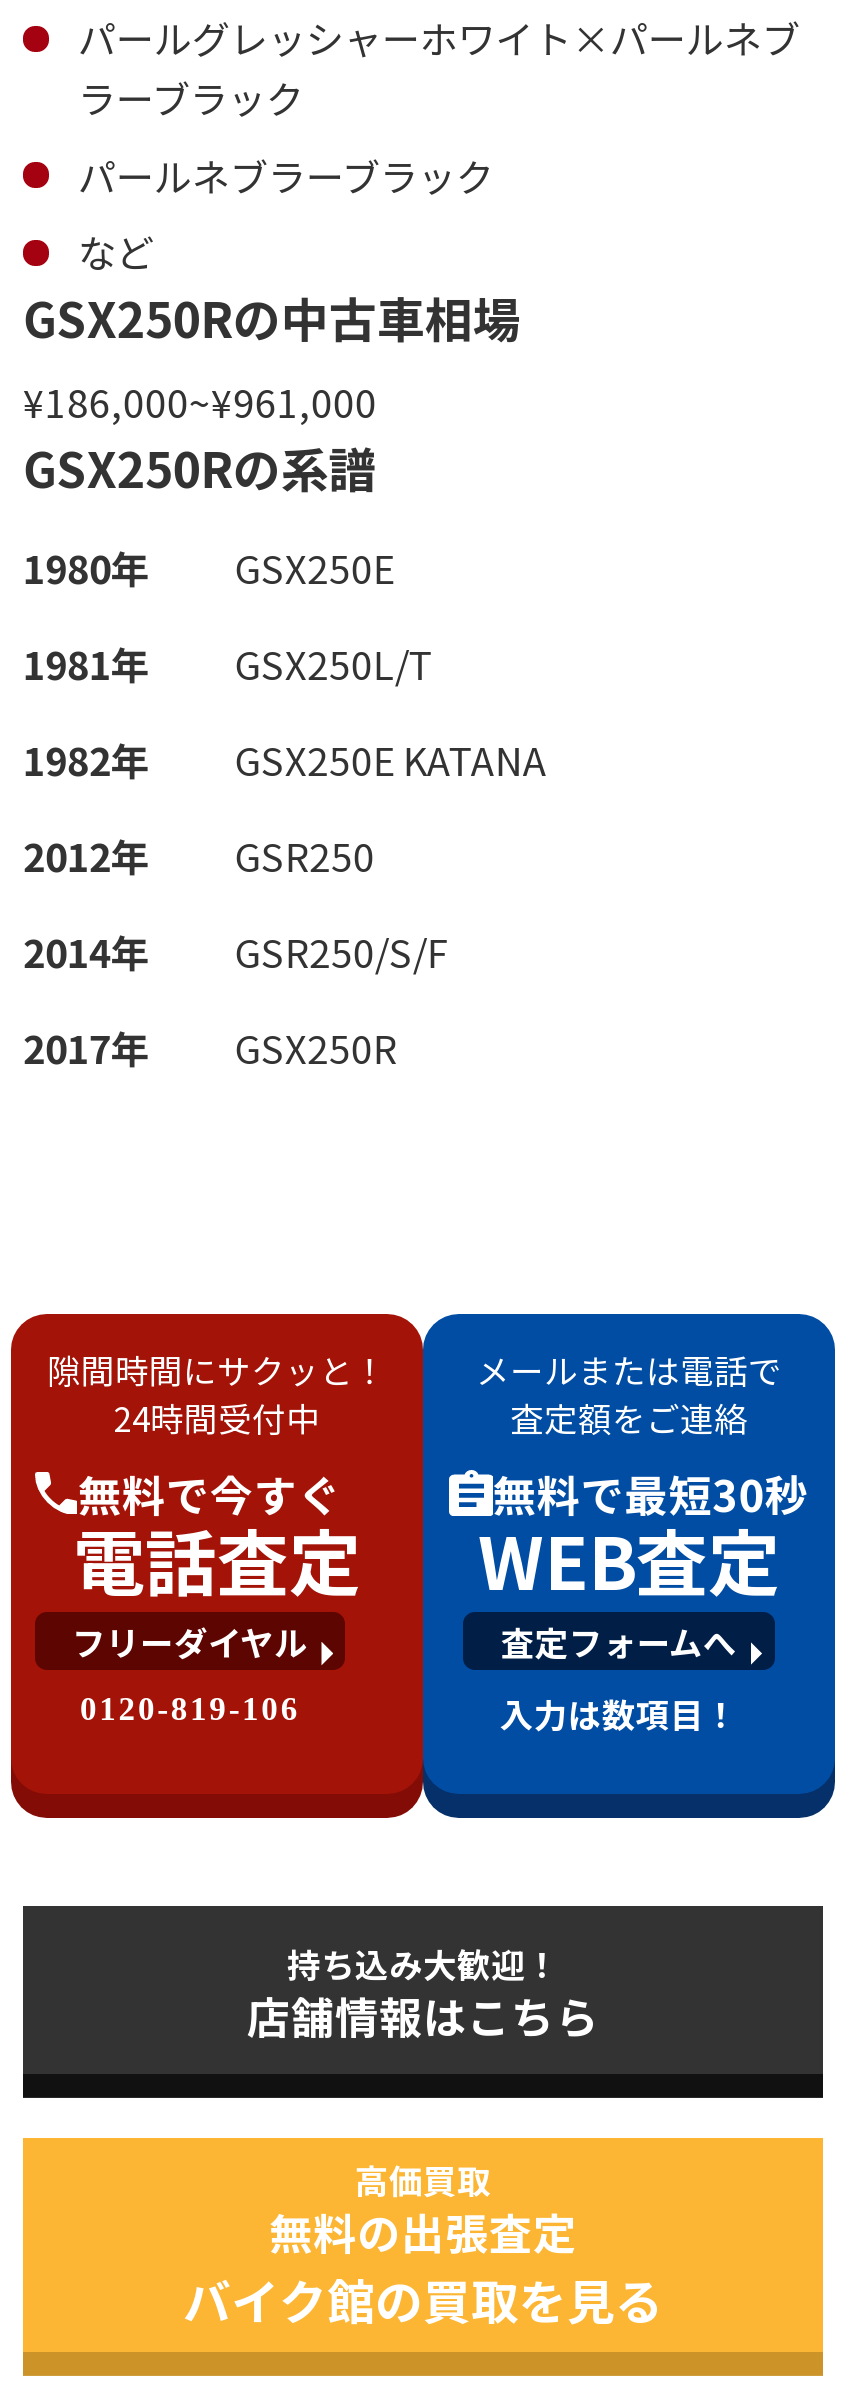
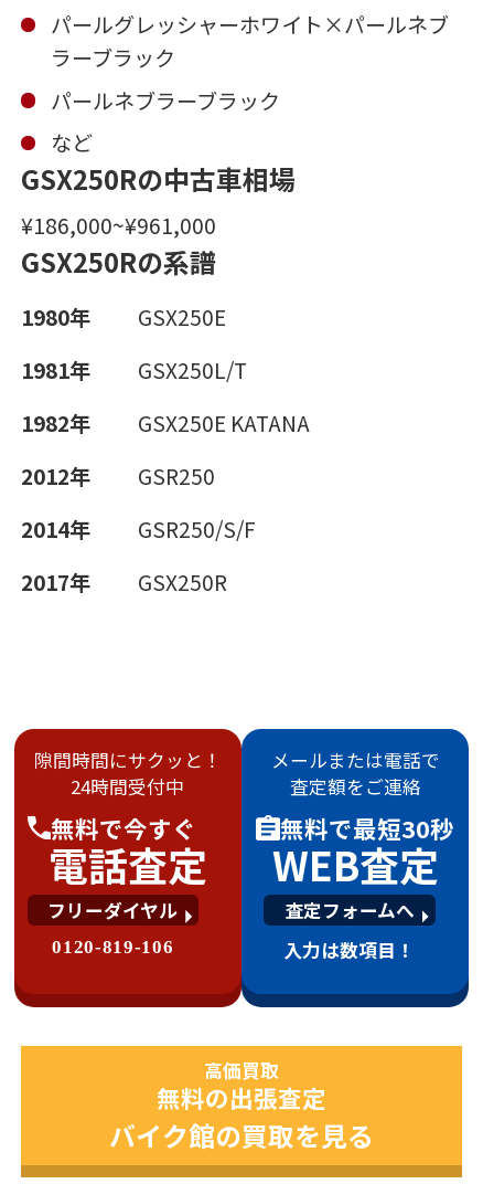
- 持ち込み大歓迎！
- 店舗情報はこちら
